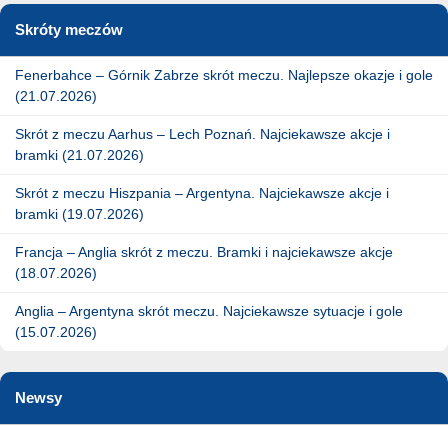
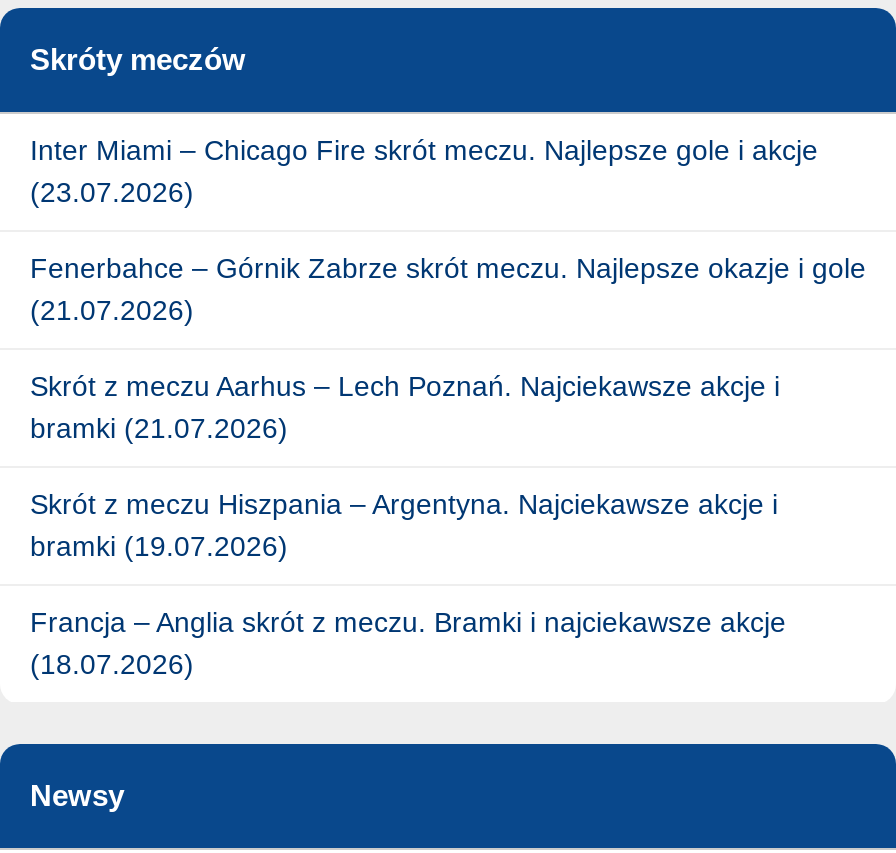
+ Inter Miami – Chicago Fire skrót meczu. Najlepsze gole i akcje
+ (23.07.2026)

moved down: Fenerbahce – Górnik Zabrze skrót meczu. Najlepsze okazje i gole | (21.07.2026) | Skrót z meczu Aarhus – Lech Poznań. Najciekawsze akcje i | bramki (21.07.2026) | Skrót z meczu Hiszpania – Argentyna. Najciekawsze akcje i | bramki (19.07.2026) | Francja – Anglia skrót z meczu. Bramki i najciekawsze akcje | (18.07.2026)

- Anglia – Argentyna skrót meczu. Najciekawsze sytuacje i gole
- (15.07.2026)
